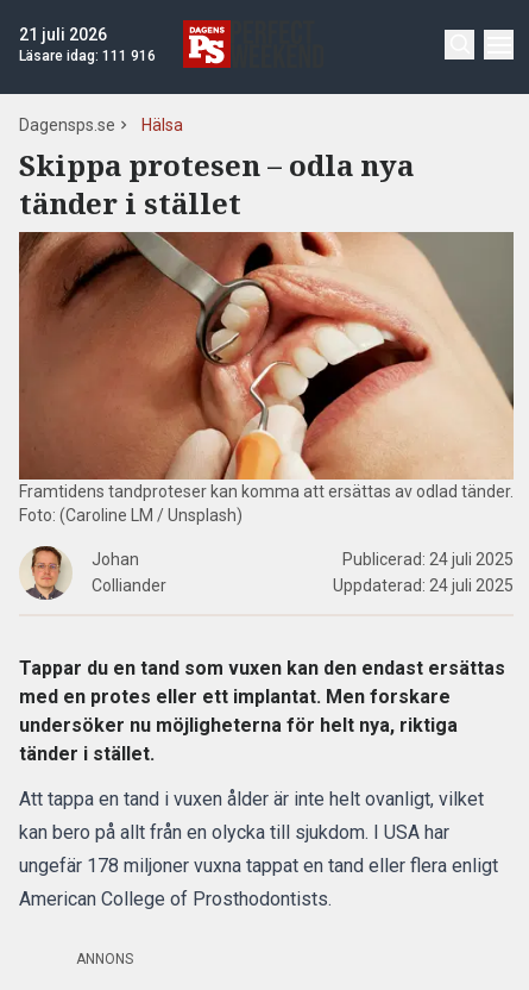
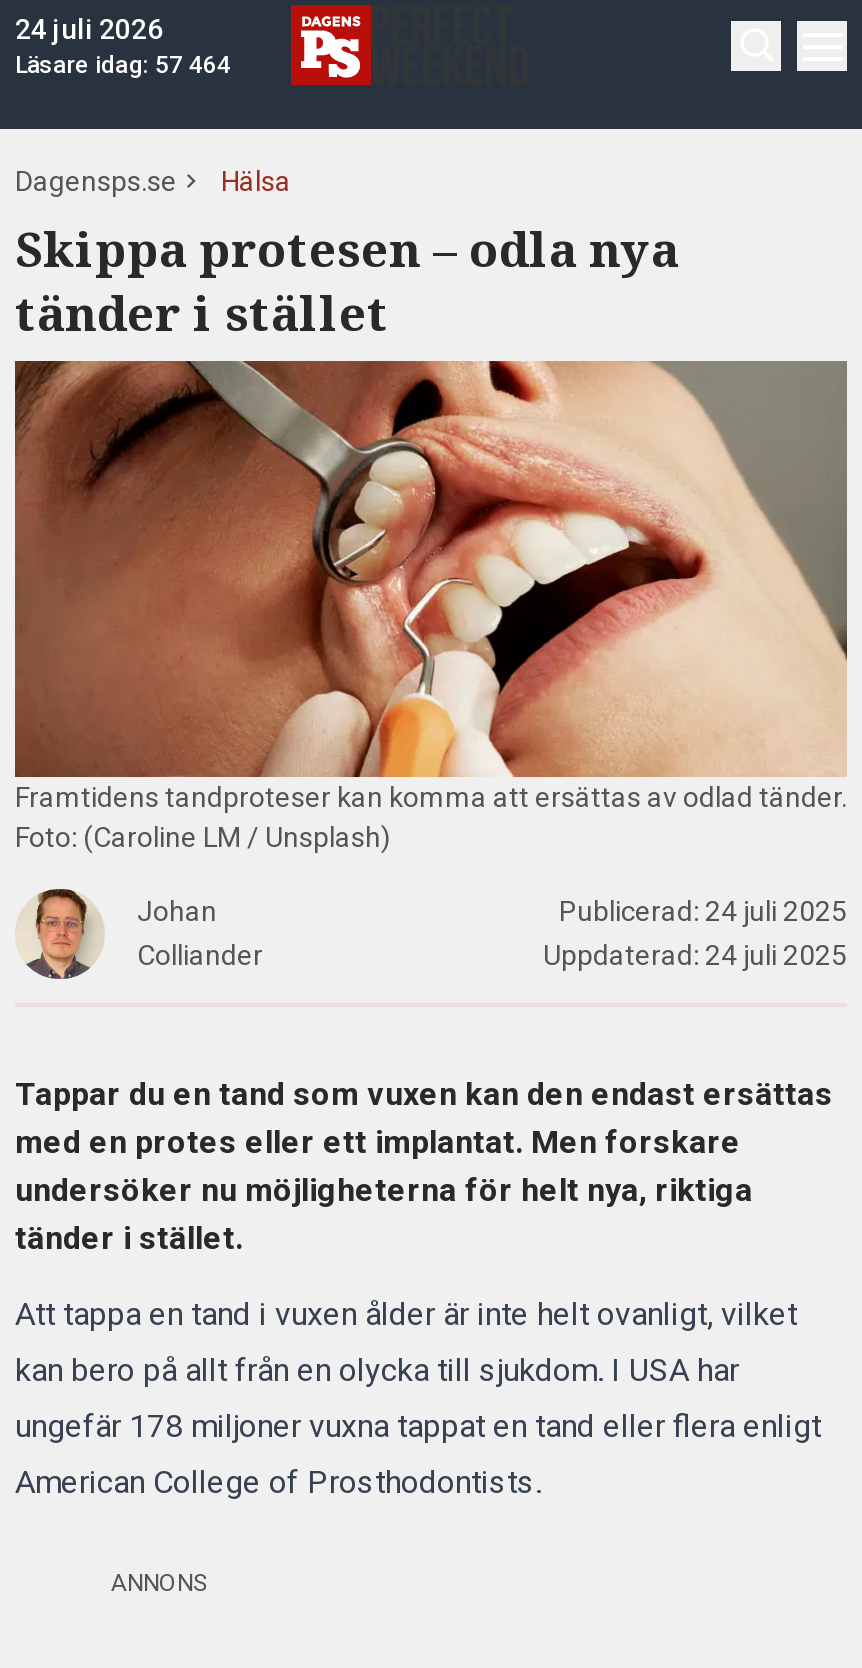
- 21 juli 2026
+ 24 juli 2026

- Läsare idag: 111 916
+ Läsare idag: 57 464
